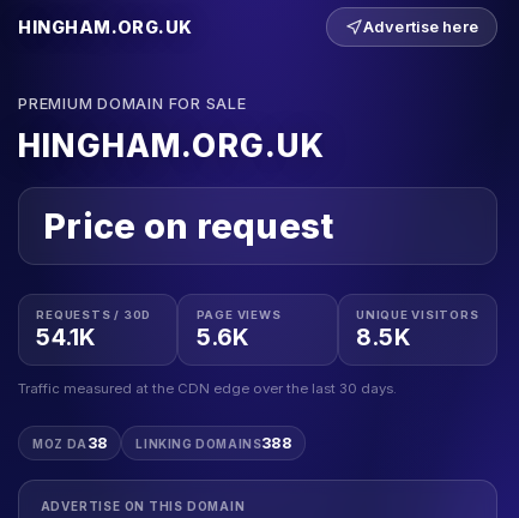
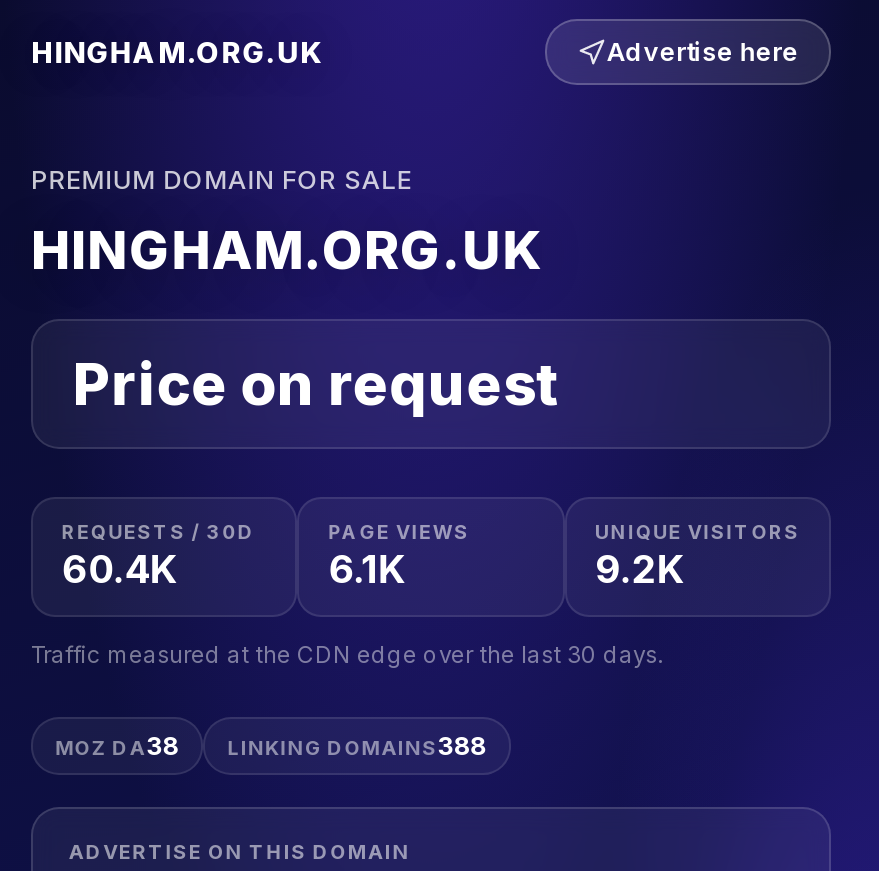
- 54.1K
+ 60.4K

- 5.6K
+ 6.1K

- 8.5K
+ 9.2K
